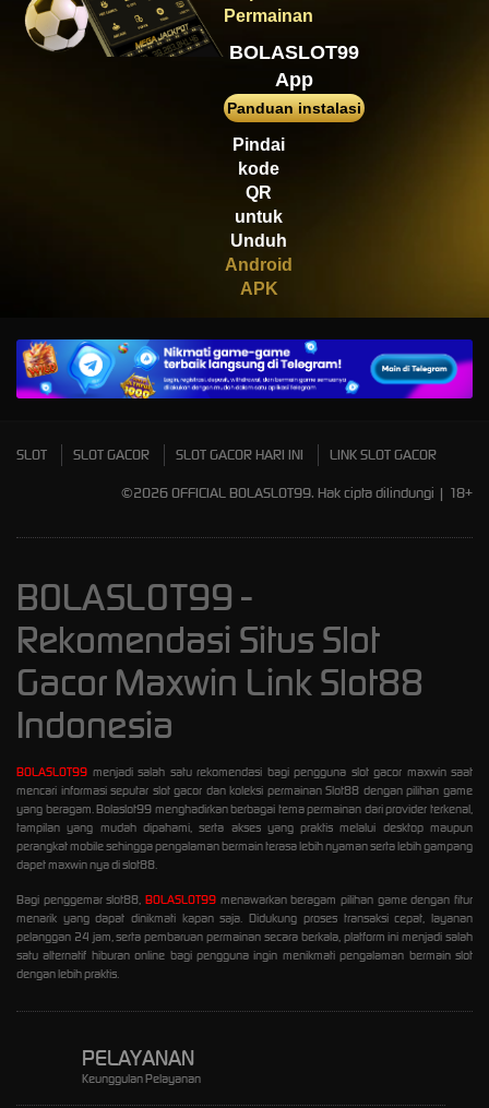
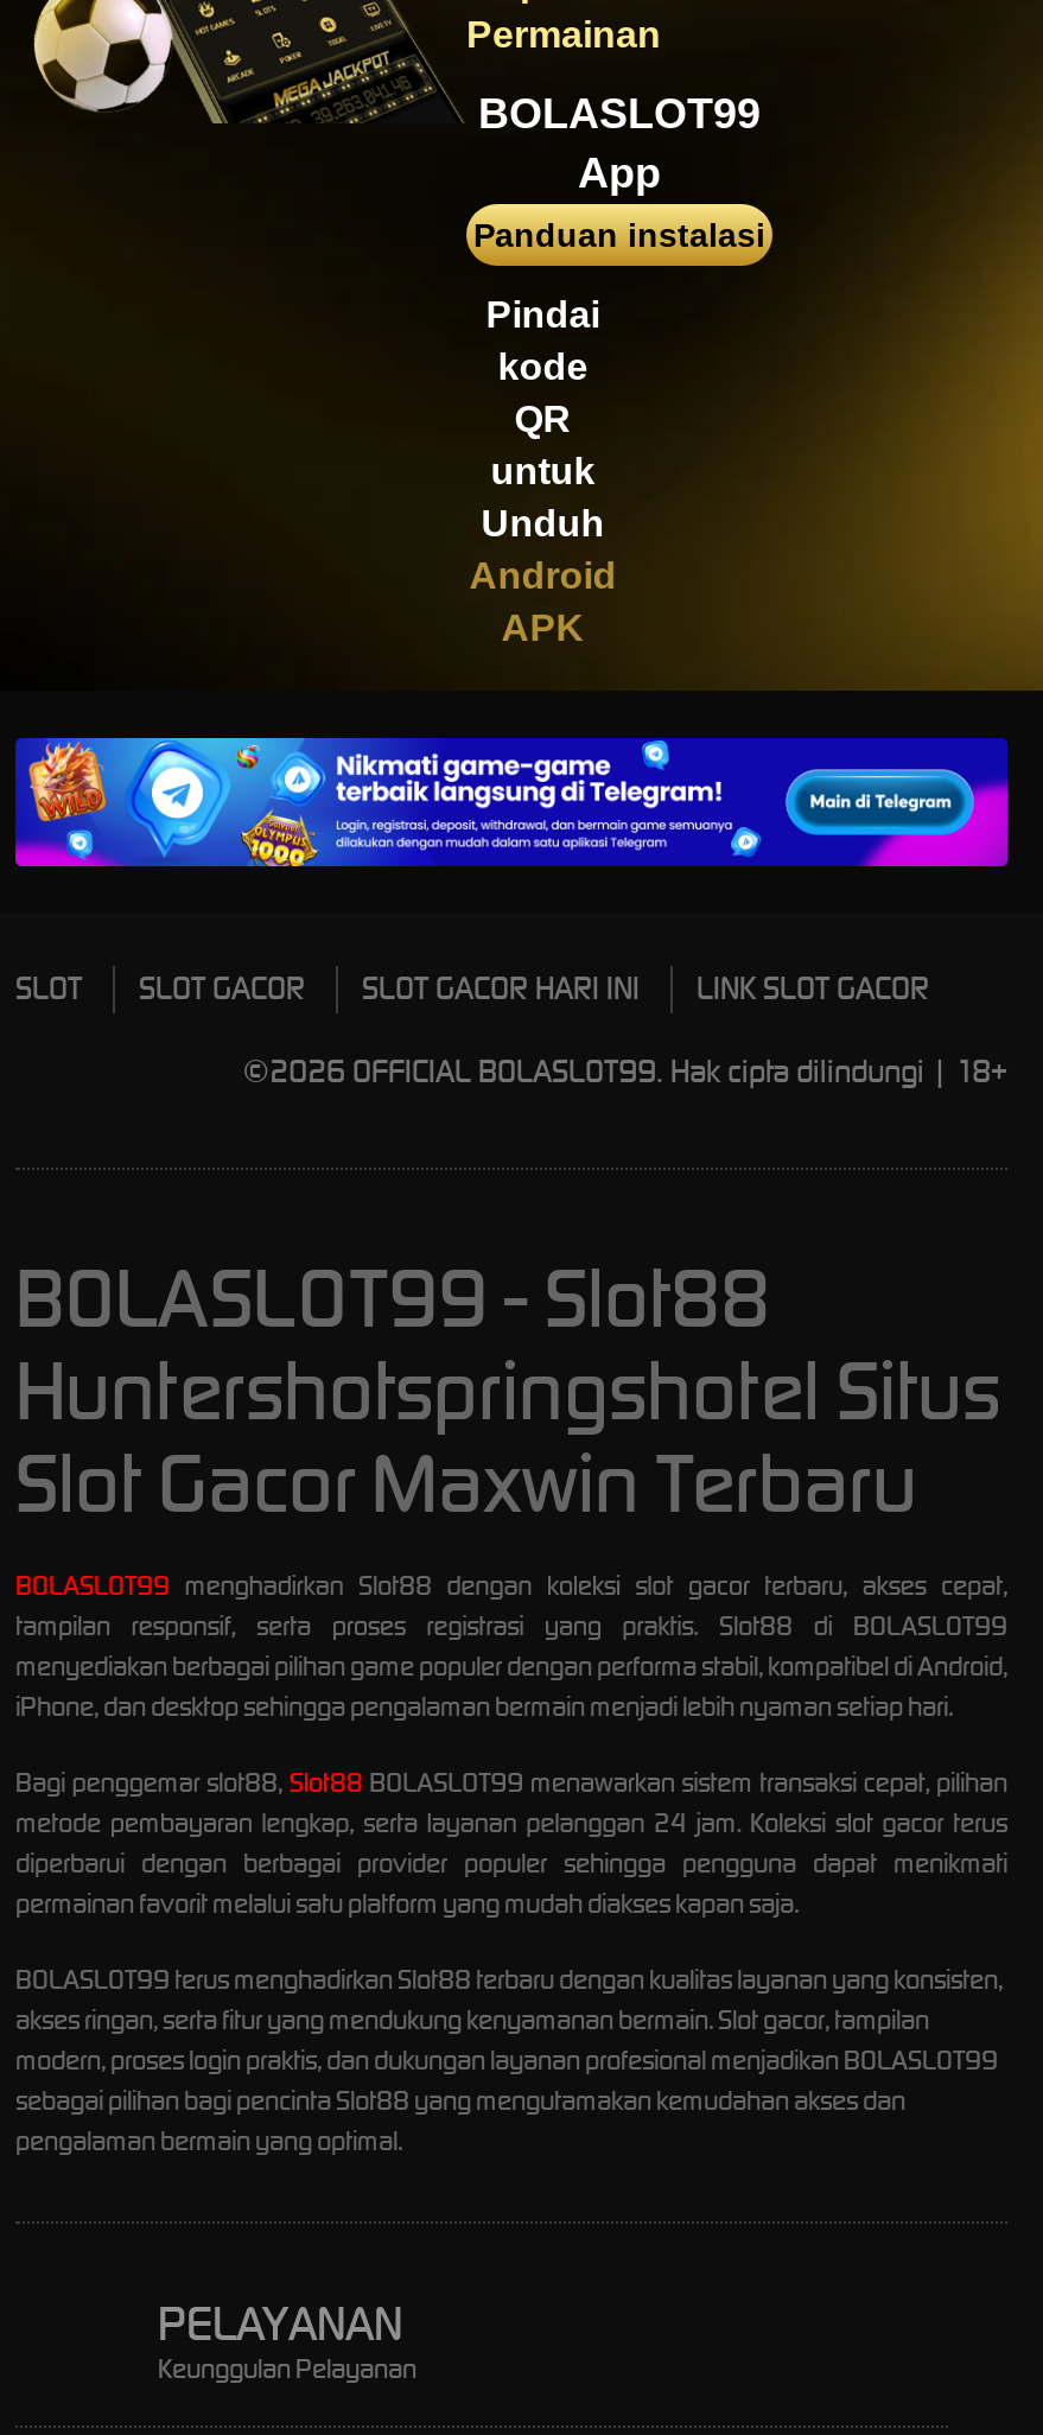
- BOLASLOT99 -
- Rekomendasi Situs Slot
- Gacor Maxwin Link Slot88
- Indonesia
- BOLASLOT99 menjadi salah satu rekomendasi bagi pengguna slot gacor maxwin saat
- mencari informasi seputar slot gacor dan koleksi permainan Slot88 dengan pilihan game
- yang beragam. Bolaslot99 menghadirkan berbagai tema permainan dari provider terkenal,
- tampilan yang mudah dipahami, serta akses yang praktis melalui desktop maupun
- perangkat mobile sehingga pengalaman bermain terasa lebih nyaman serta lebih gampang
- dapet maxwin nya di slot88.
- Bagi penggemar slot88, BOLASLOT99 menawarkan beragam pilihan game dengan fitur
- menarik yang dapat dinikmati kapan saja. Didukung proses transaksi cepat, layanan
- pelanggan 24 jam, serta pembaruan permainan secara berkala, platform ini menjadi salah
- satu alternatif hiburan online bagi pengguna ingin menikmati pengalaman bermain slot
- dengan lebih praktis.
+ BOLASLOT99 - Slot88
+ Huntershotspringshotel Situs
+ Slot Gacor Maxwin Terbaru
+ BOLASLOT99 menghadirkan Slot88 dengan koleksi slot gacor terbaru, akses cepat,
+ tampilan responsif, serta proses registrasi yang praktis. Slot88 di BOLASLOT99
+ menyediakan berbagai pilihan game populer dengan performa stabil, kompatibel di Android,
+ iPhone, dan desktop sehingga pengalaman bermain menjadi lebih nyaman setiap hari.
+ Bagi penggemar slot88, Slot88 BOLASLOT99 menawarkan sistem transaksi cepat, pilihan
+ metode pembayaran lengkap, serta layanan pelanggan 24 jam. Koleksi slot gacor terus
+ diperbarui dengan berbagai provider populer sehingga pengguna dapat menikmati
+ permainan favorit melalui satu platform yang mudah diakses kapan saja.
+ BOLASLOT99 terus menghadirkan Slot88 terbaru dengan kualitas layanan yang konsisten,
+ akses ringan, serta fitur yang mendukung kenyamanan bermain. Slot gacor, tampilan
+ modern, proses login praktis, dan dukungan layanan profesional menjadikan BOLASLOT99
+ sebagai pilihan bagi pencinta Slot88 yang mengutamakan kemudahan akses dan
+ pengalaman bermain yang optimal.
